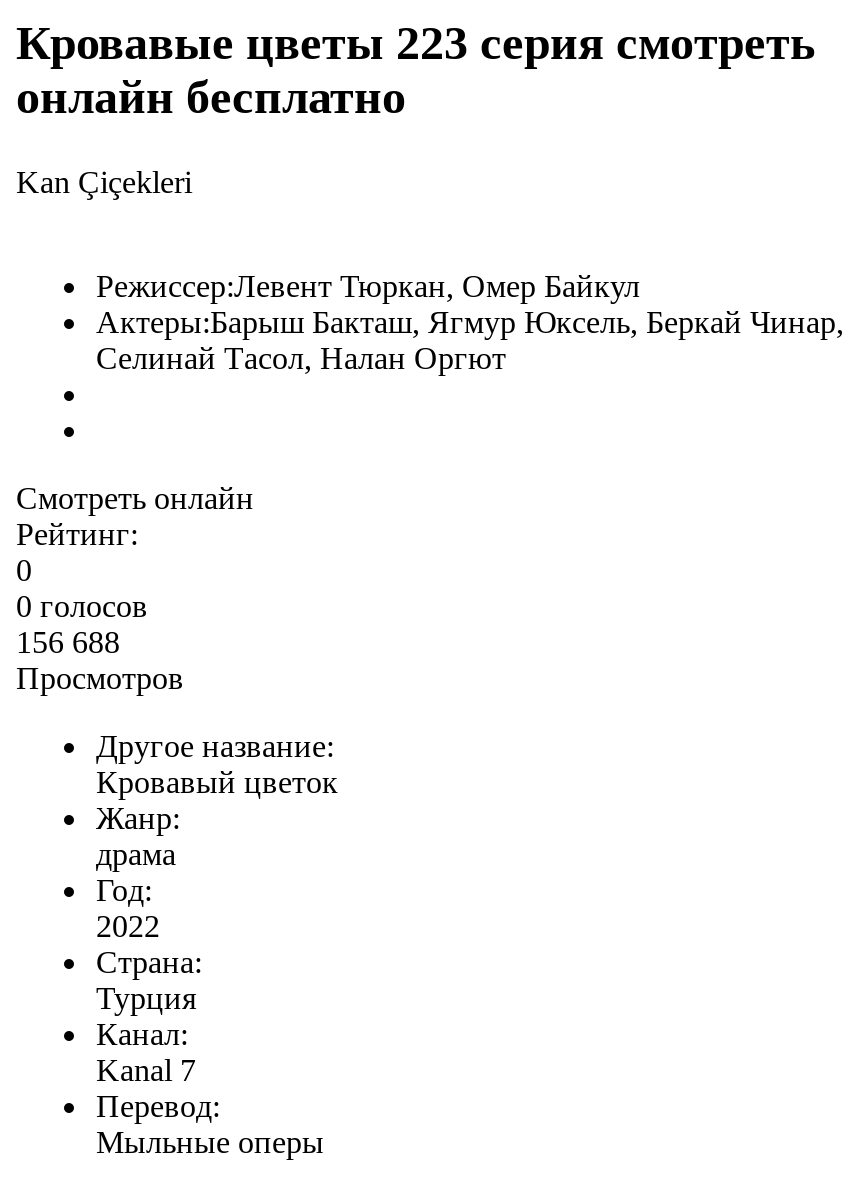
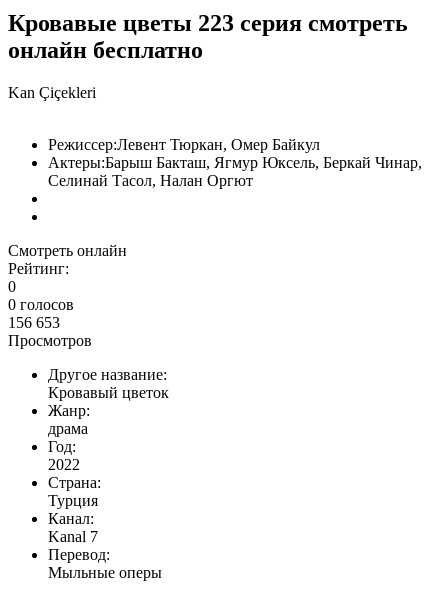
- 156 688
+ 156 653
